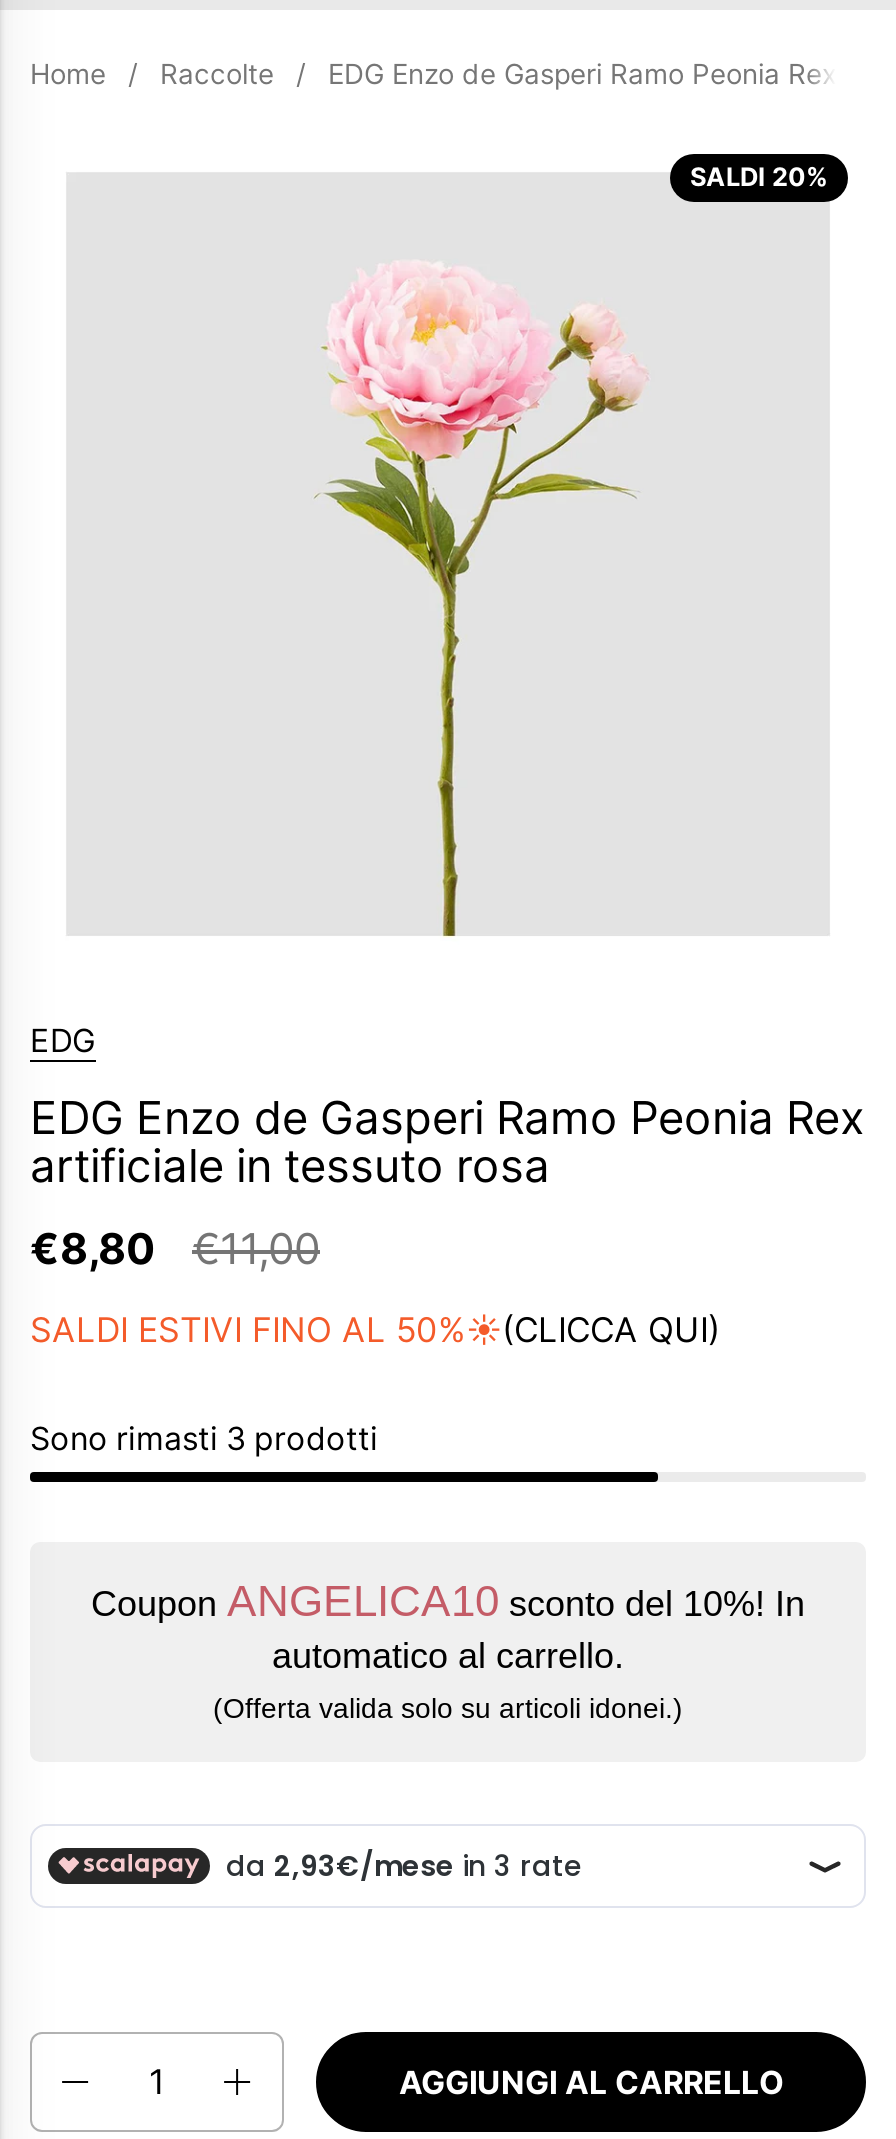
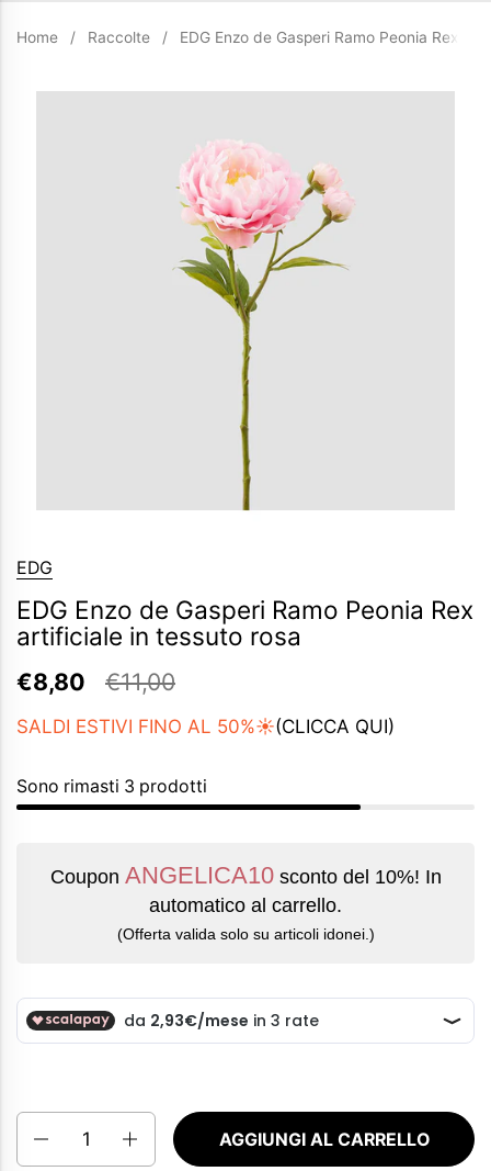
- SALDI 20%
